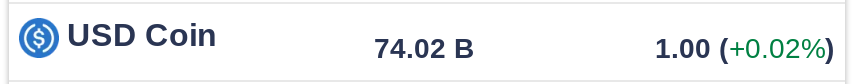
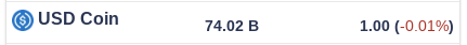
- 1.00 (+0.02%)
+ 1.00 (-0.01%)
